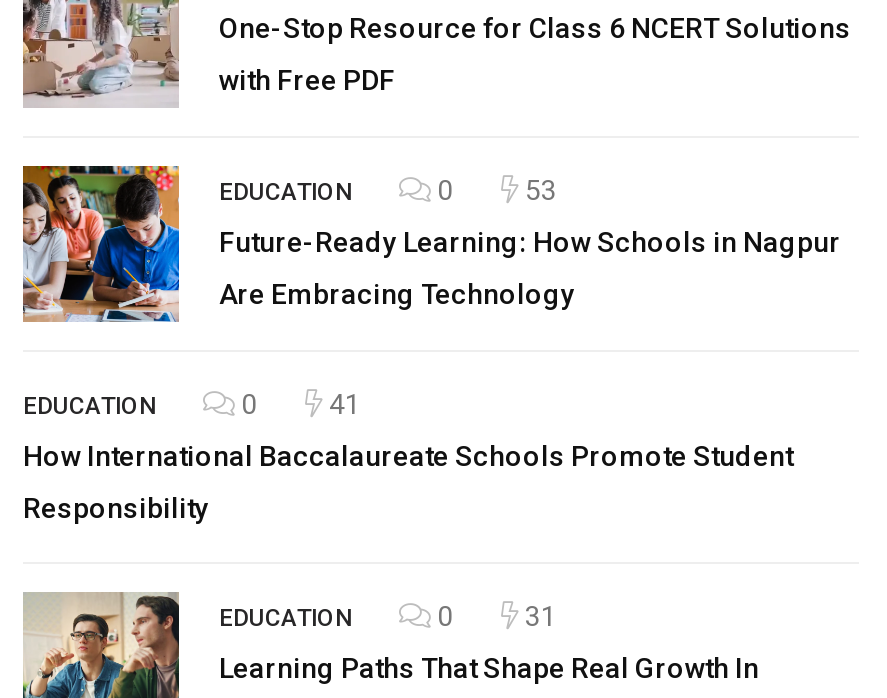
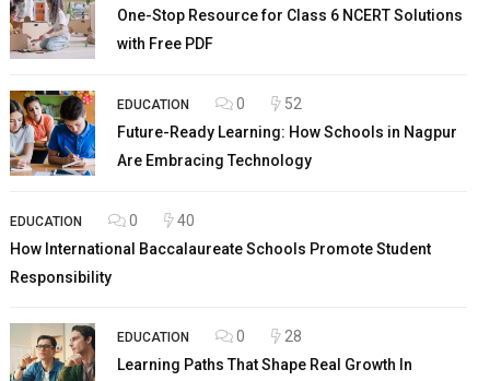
- 53
+ 52

- 41
+ 40

- 31
+ 28
